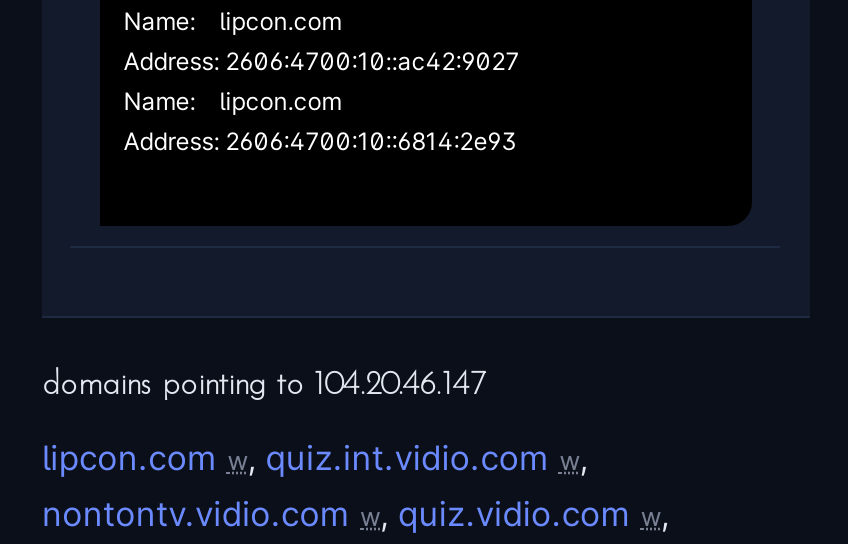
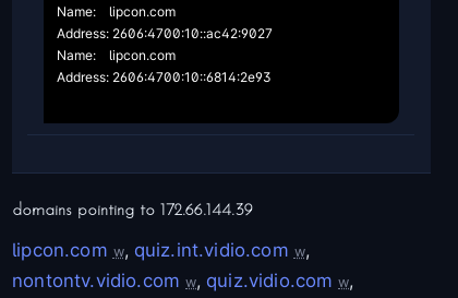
- domains pointing to 104.20.46.147
+ domains pointing to 172.66.144.39
